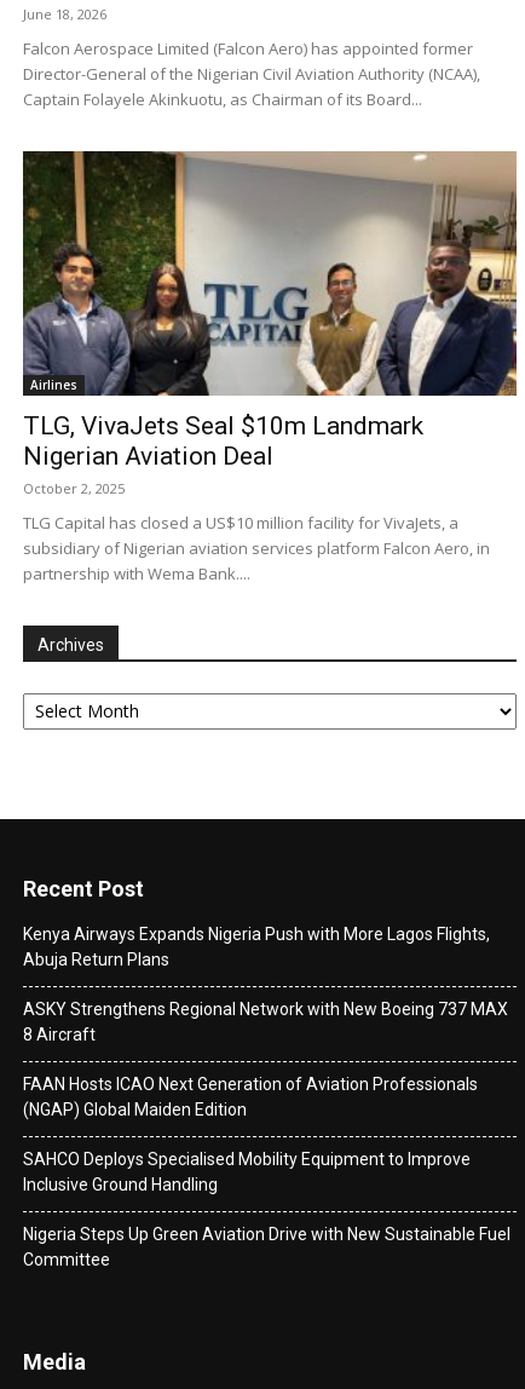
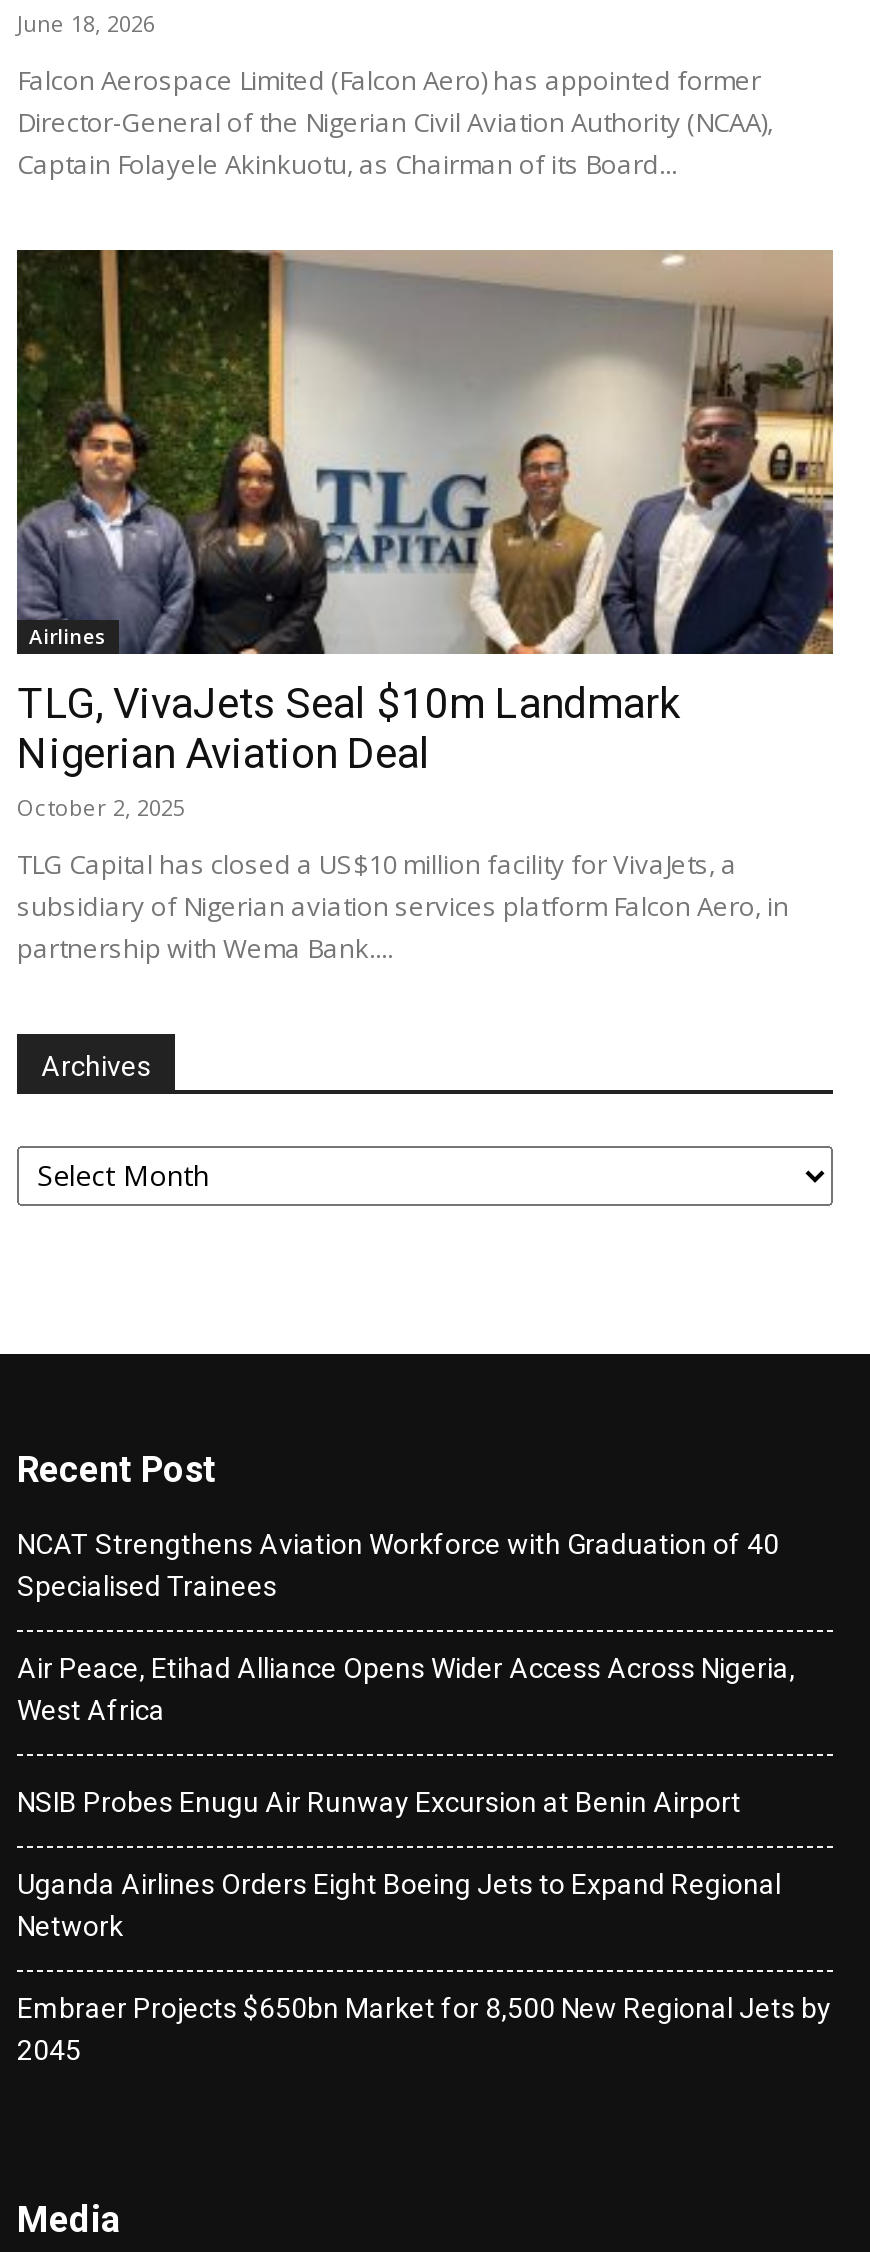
- Kenya Airways Expands Nigeria Push with More Lagos Flights,
- Abuja Return Plans
+ NCAT Strengthens Aviation Workforce with Graduation of 40
+ Specialised Trainees

- ASKY Strengthens Regional Network with New Boeing 737 MAX
- 8 Aircraft
+ Air Peace, Etihad Alliance Opens Wider Access Across Nigeria,
+ West Africa

- FAAN Hosts ICAO Next Generation of Aviation Professionals
- (NGAP) Global Maiden Edition
+ NSIB Probes Enugu Air Runway Excursion at Benin Airport

- SAHCO Deploys Specialised Mobility Equipment to Improve
- Inclusive Ground Handling
+ Uganda Airlines Orders Eight Boeing Jets to Expand Regional
+ Network

- Nigeria Steps Up Green Aviation Drive with New Sustainable Fuel
- Committee
+ Embraer Projects $650bn Market for 8,500 New Regional Jets by
+ 2045
